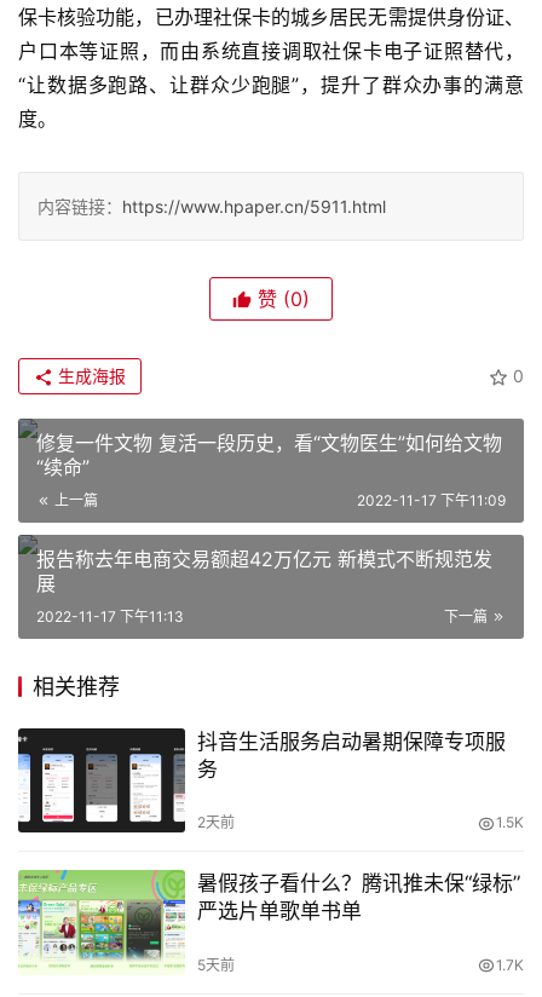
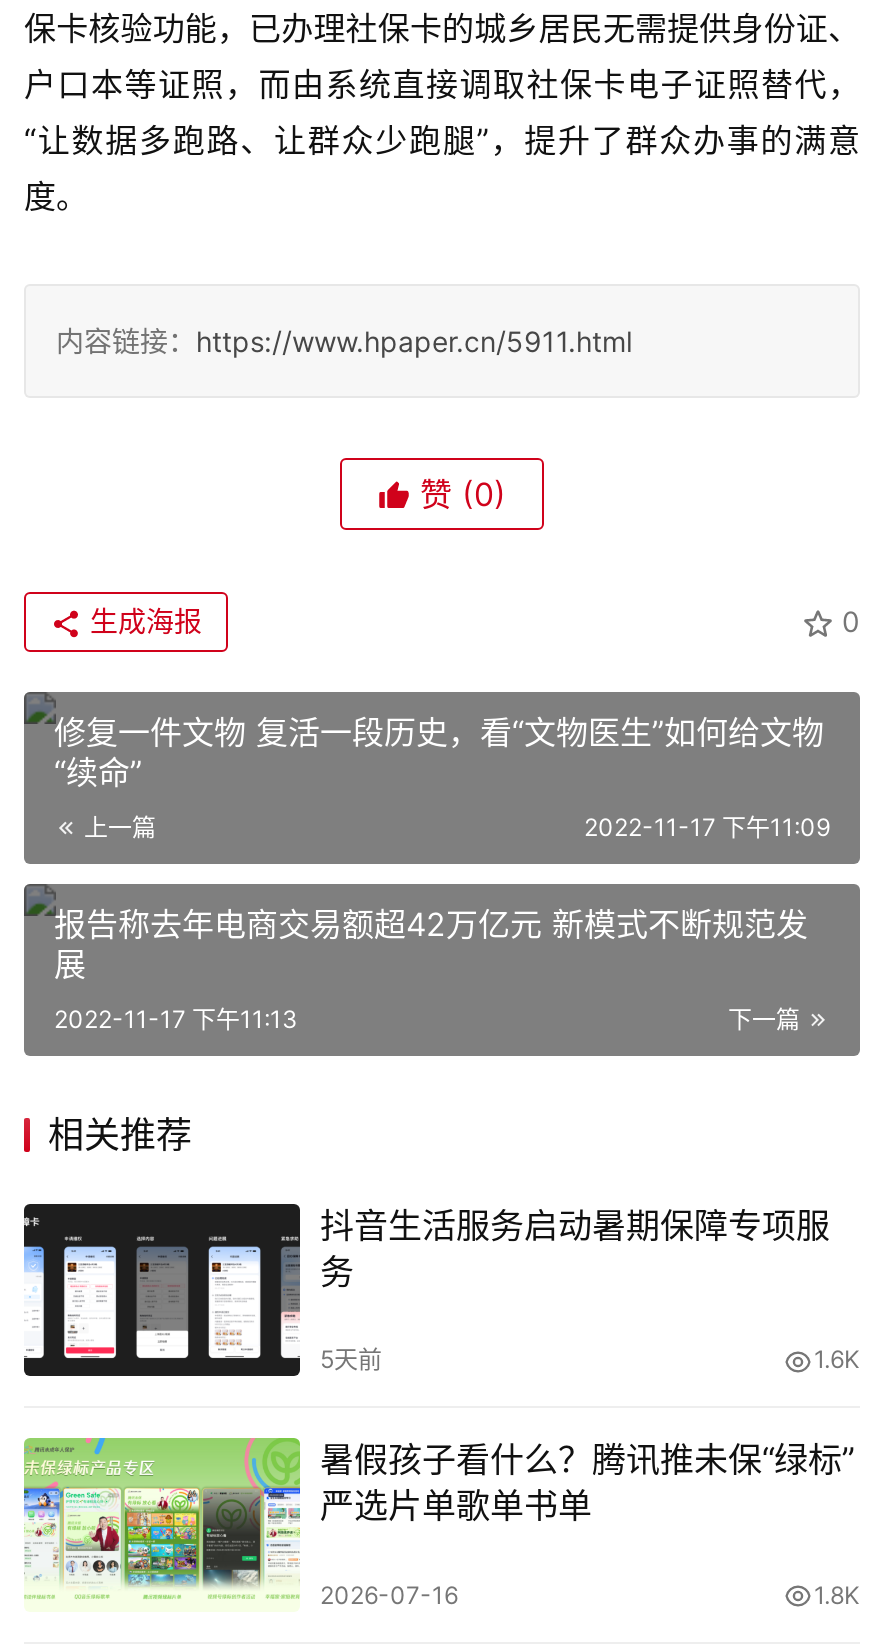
- 2天前
- 1.5K
+ 5天前
+ 1.6K

- 5天前
- 1.7K
+ 2026-07-16
+ 1.8K
